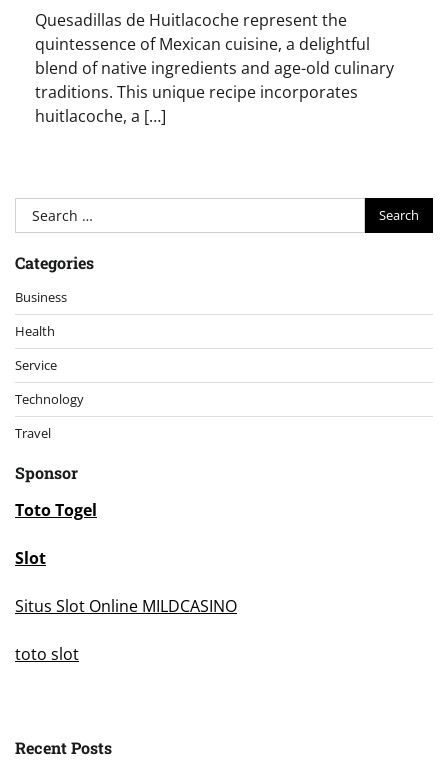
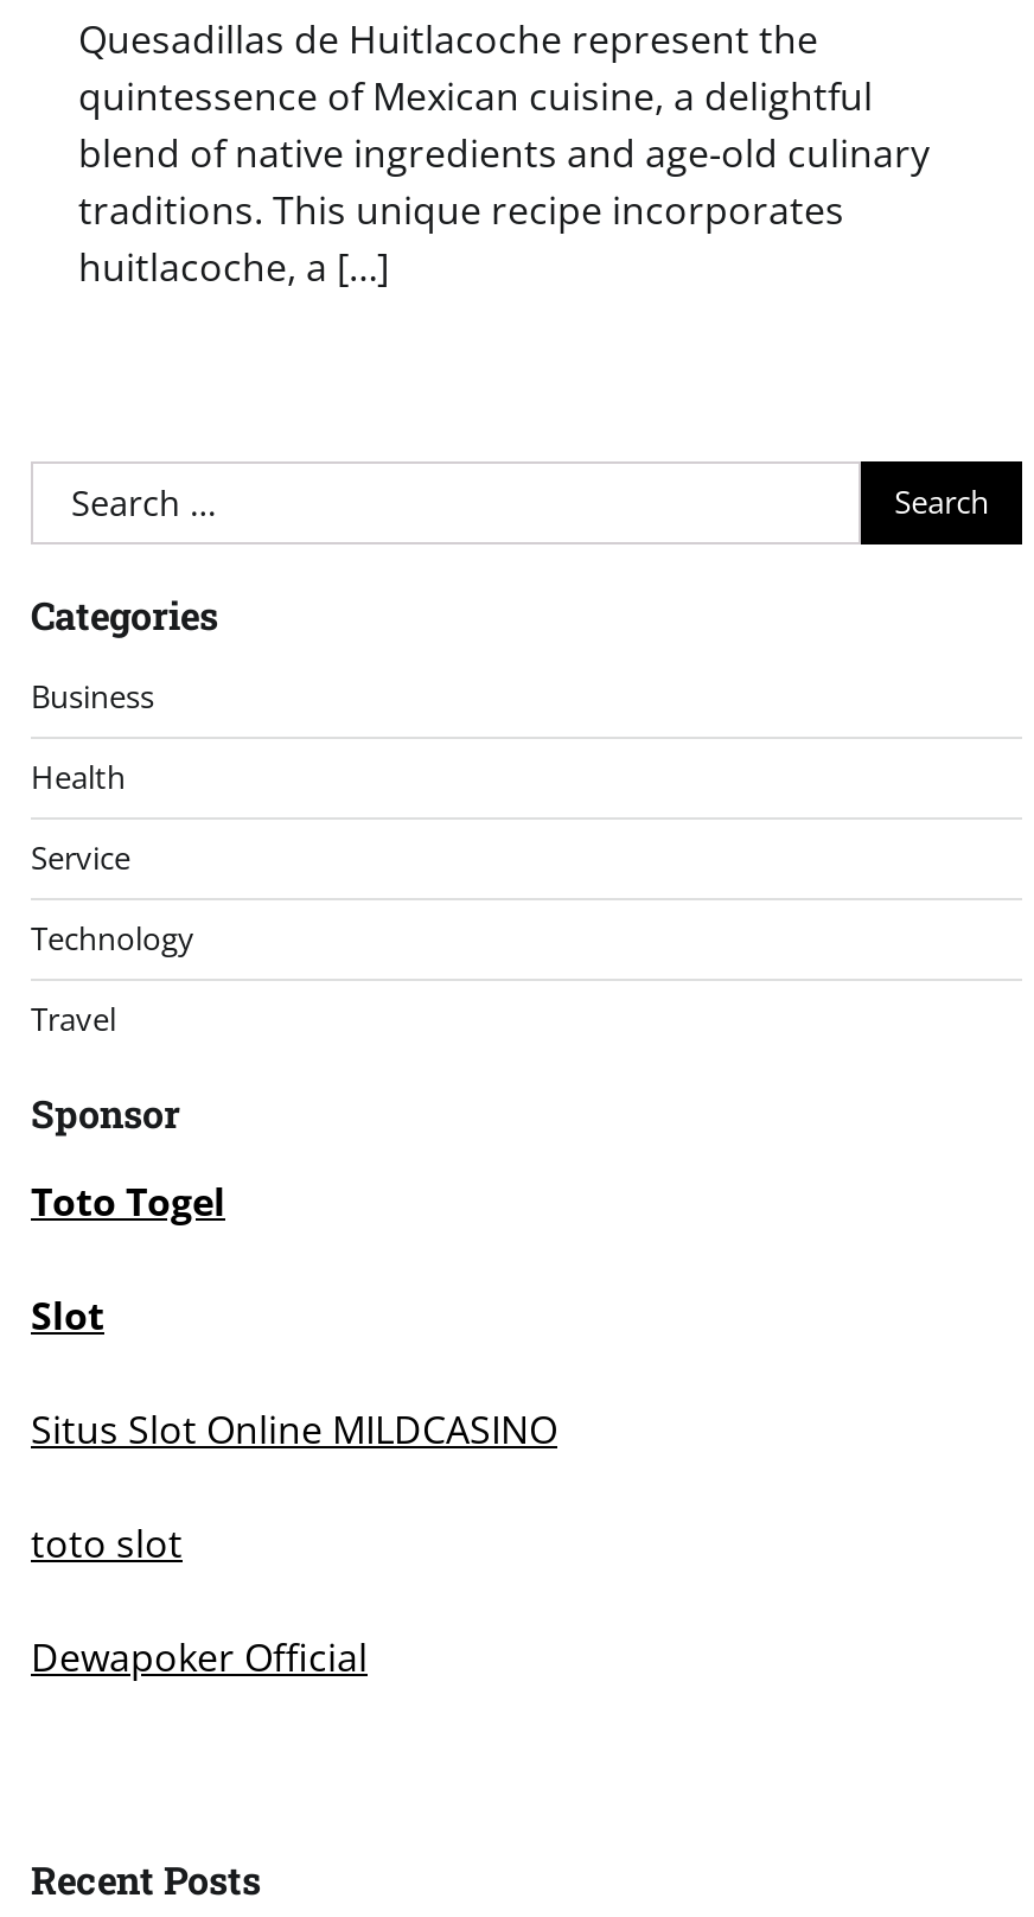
+ Dewapoker Official
